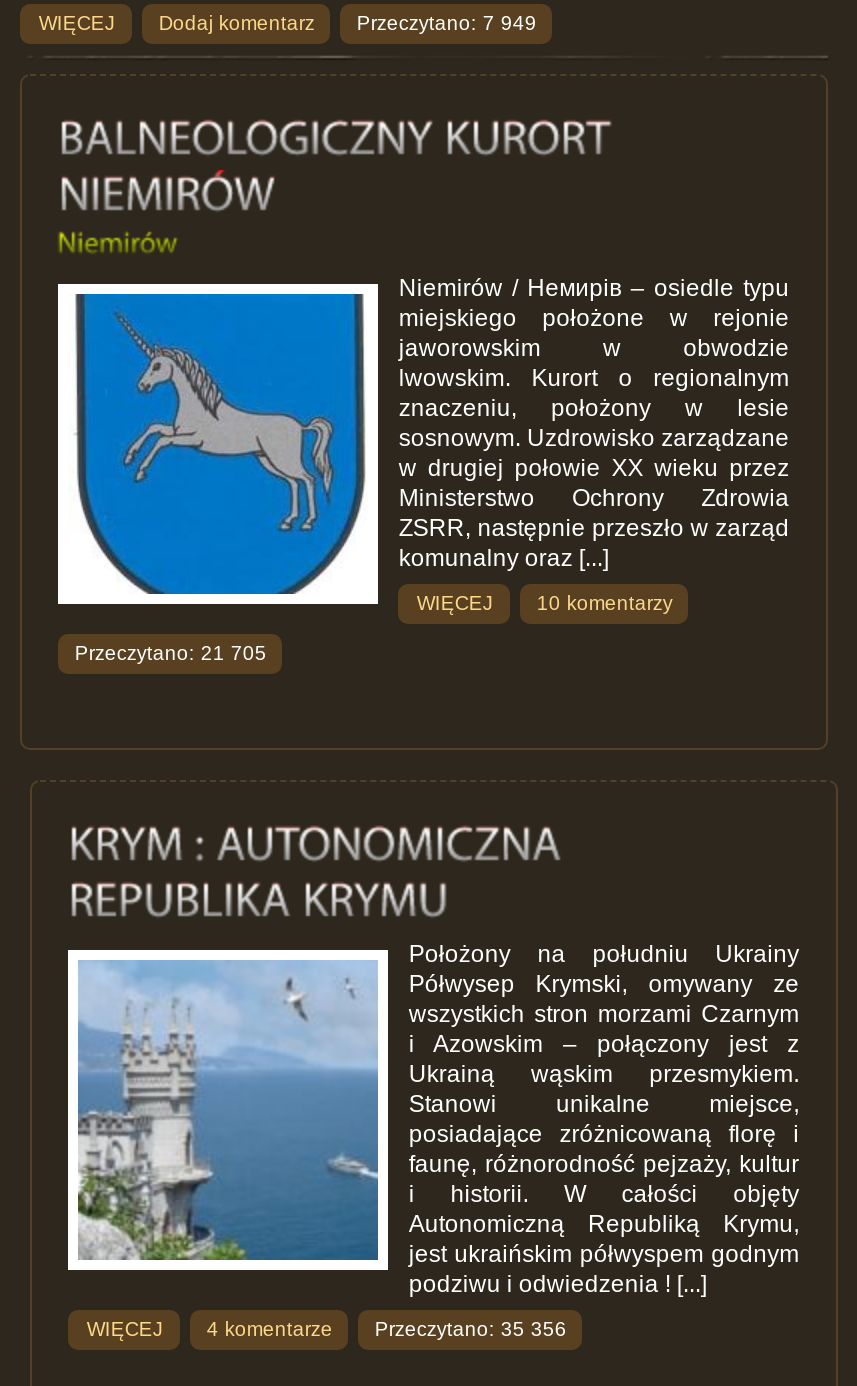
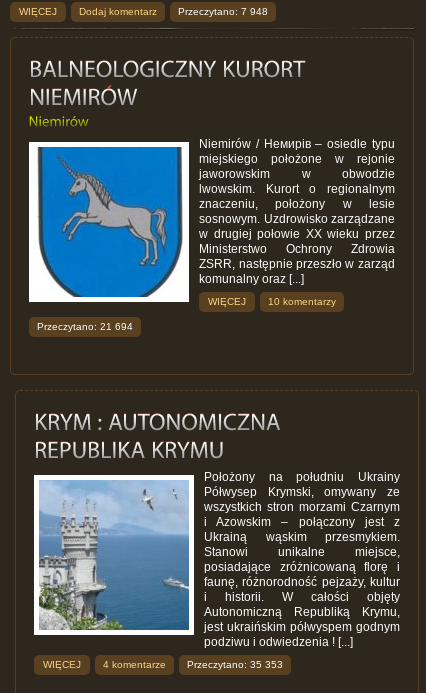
- WIĘCEJ Dodaj komentarz Przeczytano: 7 949
+ WIĘCEJ Dodaj komentarz Przeczytano: 7 948

- Przeczytano: 21 705
+ Przeczytano: 21 694

- WIĘCEJ 4 komentarze Przeczytano: 35 356
+ WIĘCEJ 4 komentarze Przeczytano: 35 353
